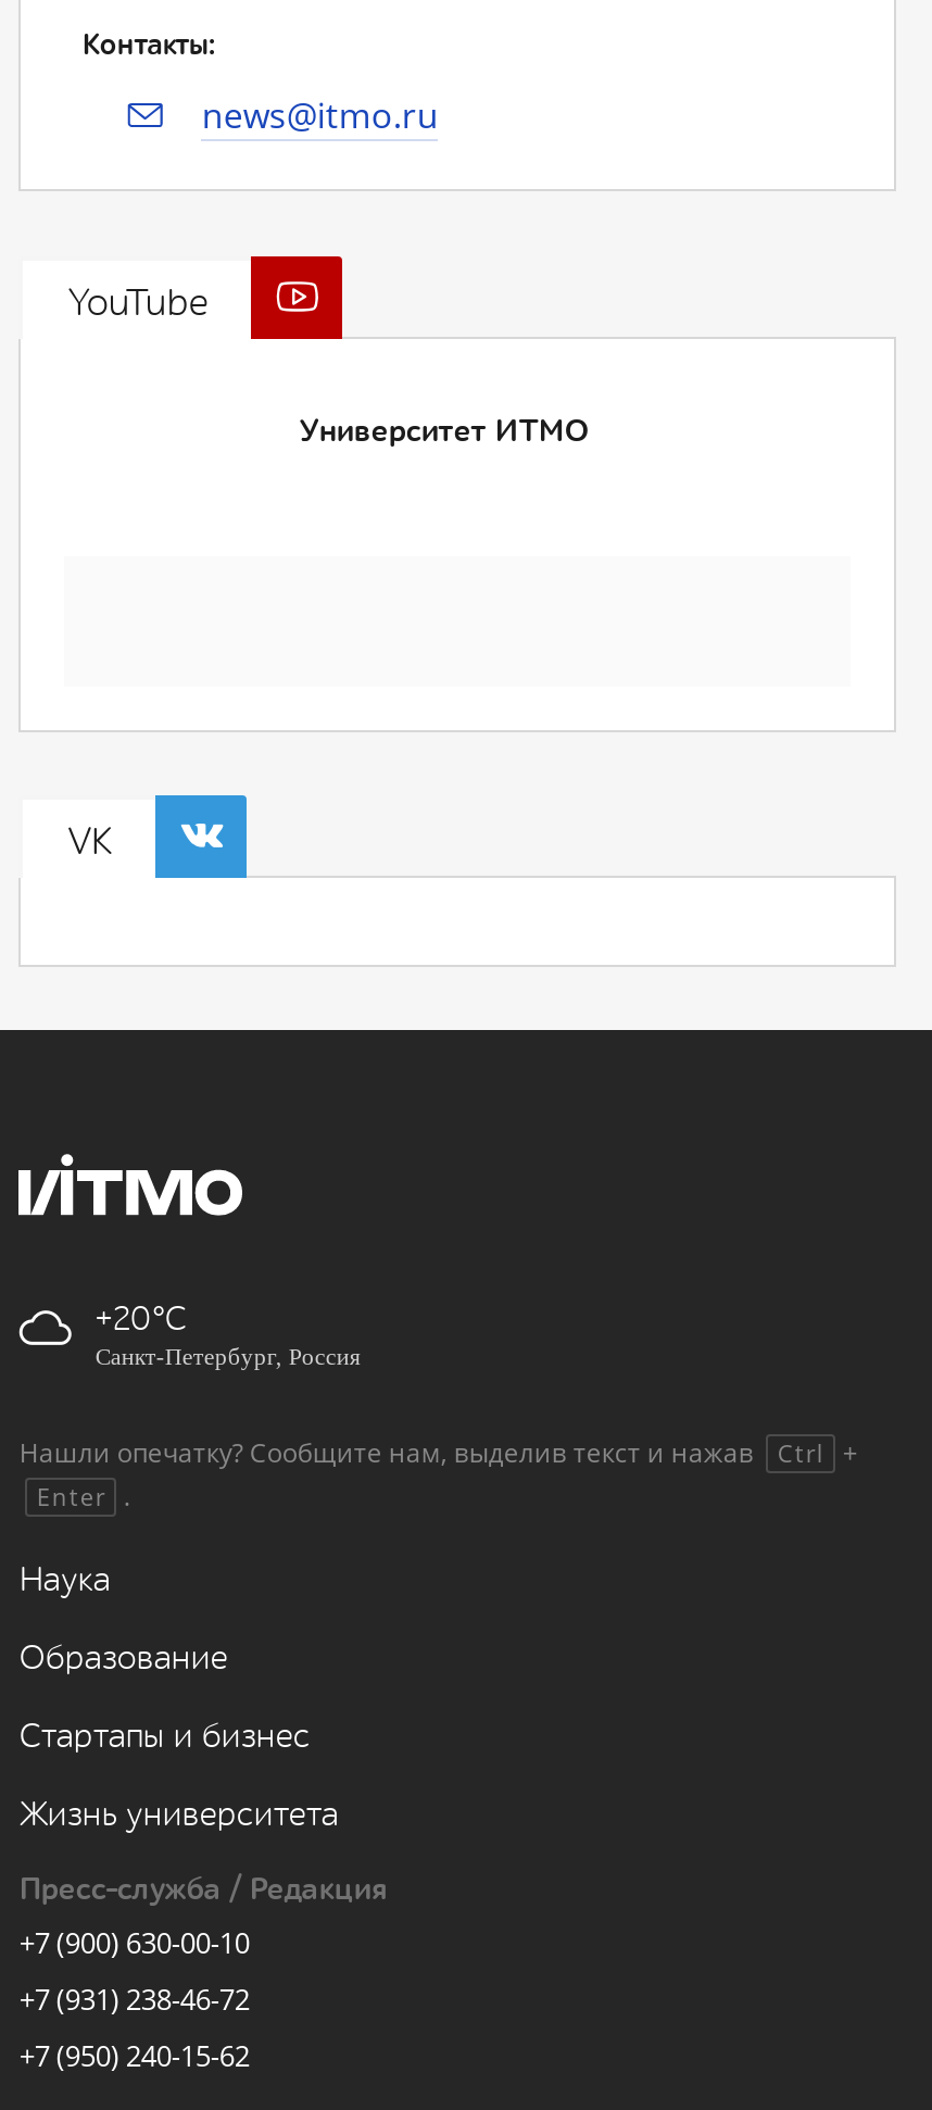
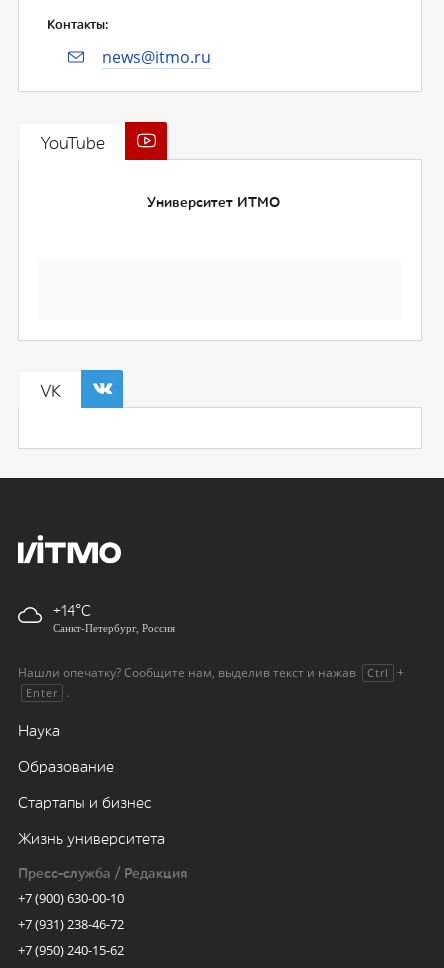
- +20
+ +14
